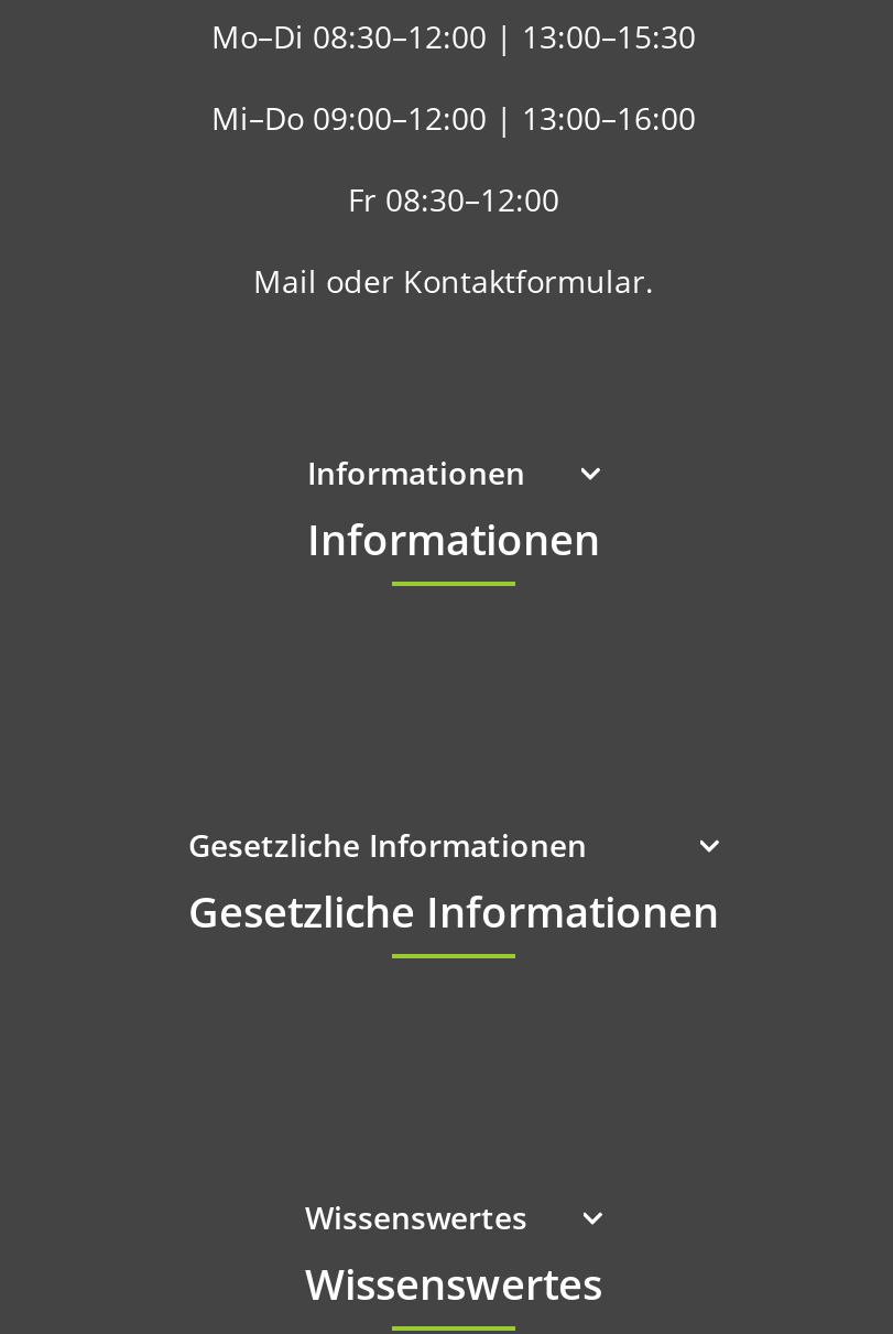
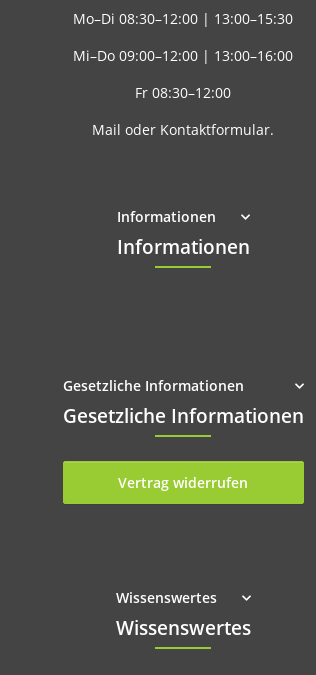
+ Vertrag widerrufen
